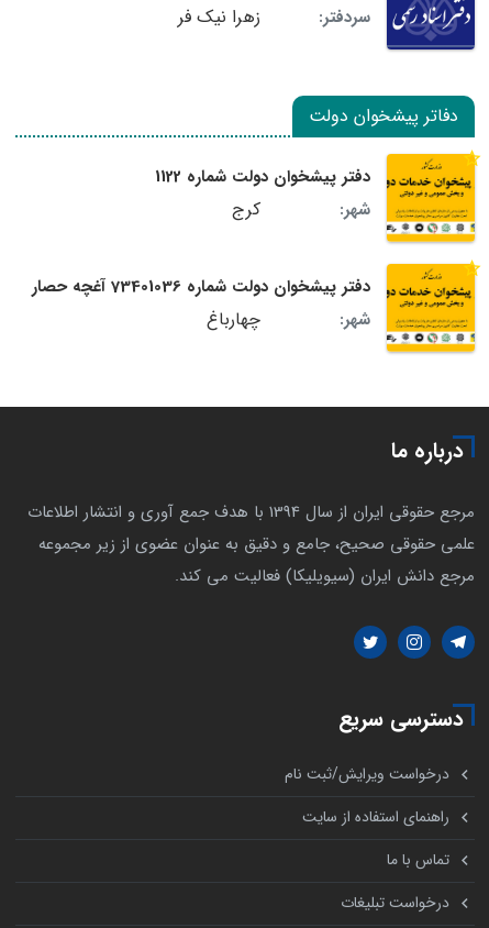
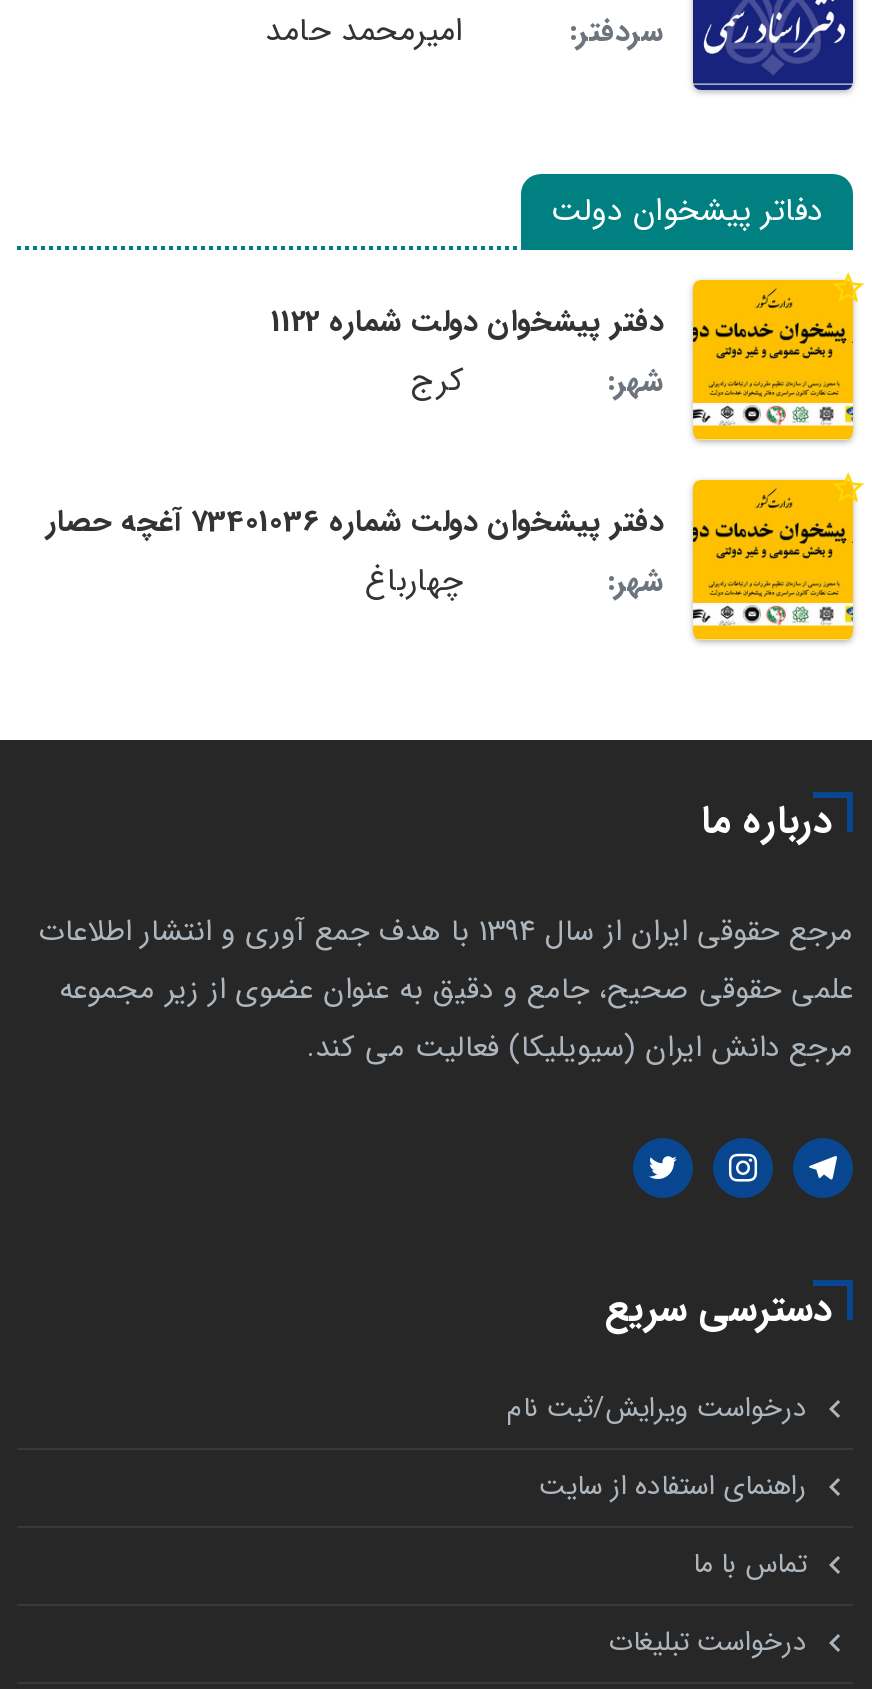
- زهرا نیک فر
+ امیرمحمد حامد
